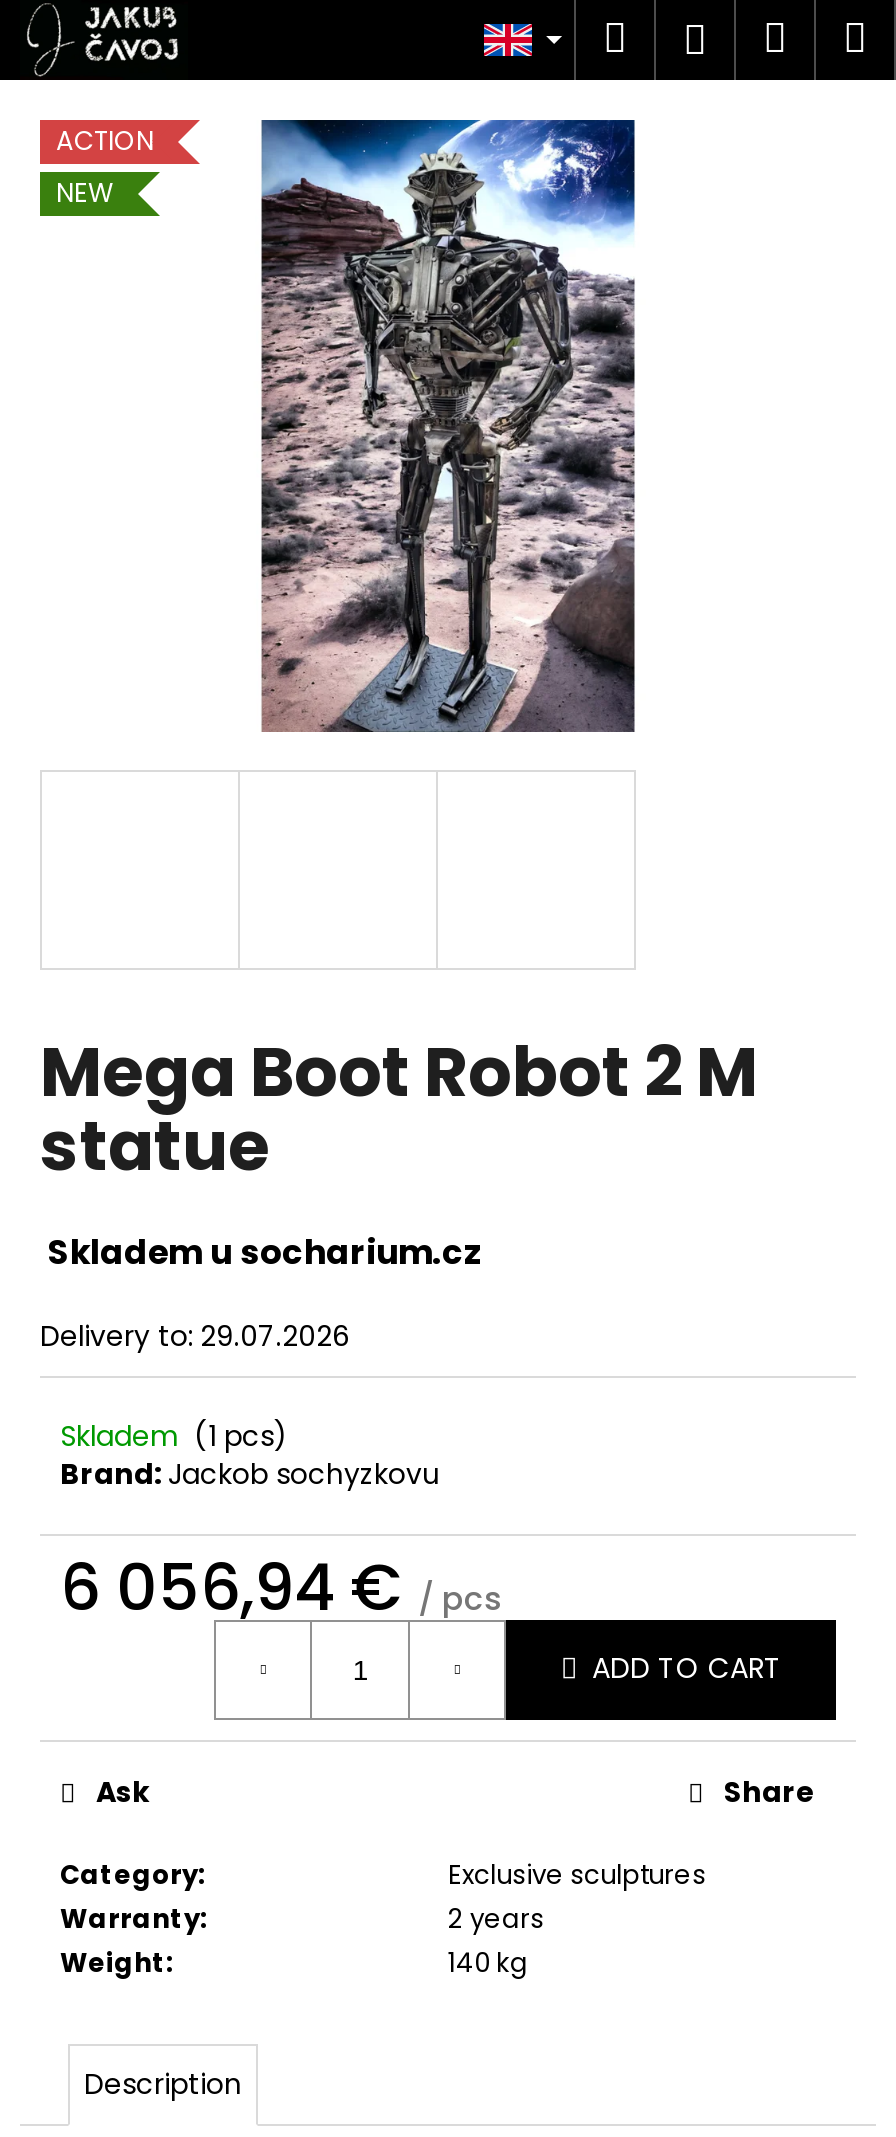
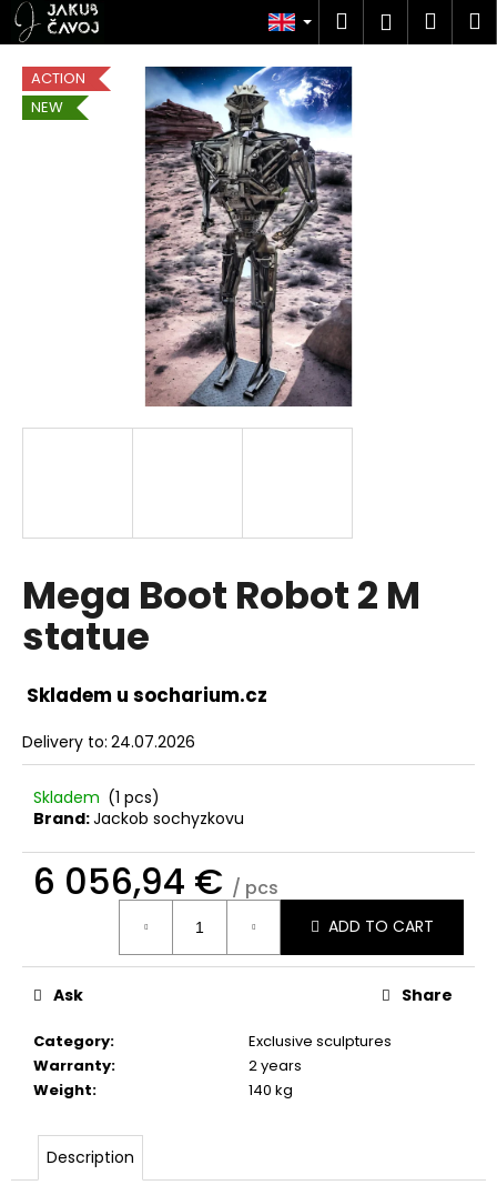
- Delivery to: 29.07.2026
+ Delivery to: 24.07.2026
